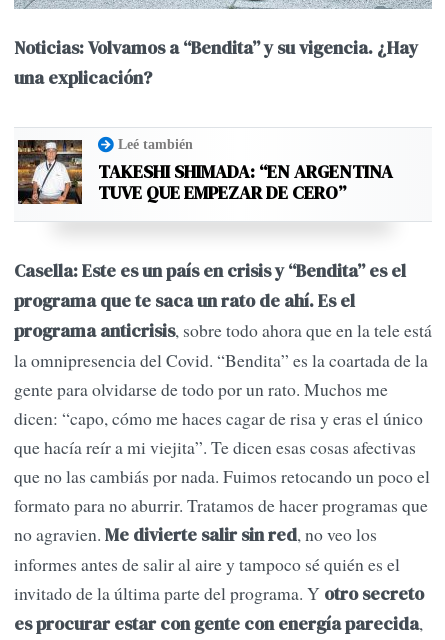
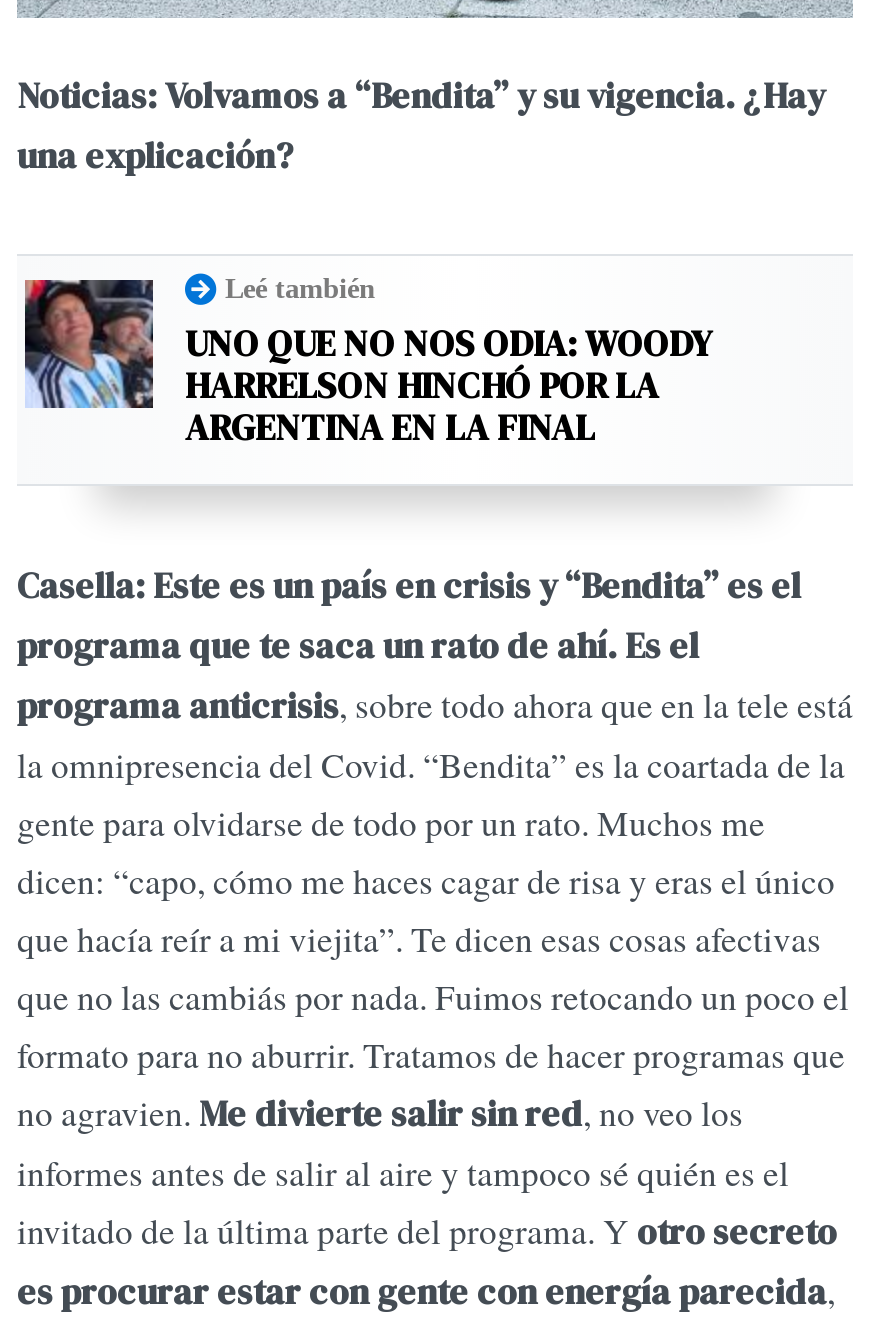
- [image]
- TAKESHI SHIMADA: “EN ARGENTINA
- TUVE QUE EMPEZAR DE CERO”
+ [image]
+ UNO QUE NO NOS ODIA: WOODY
+ HARRELSON HINCHÓ POR LA
+ ARGENTINA EN LA FINAL
